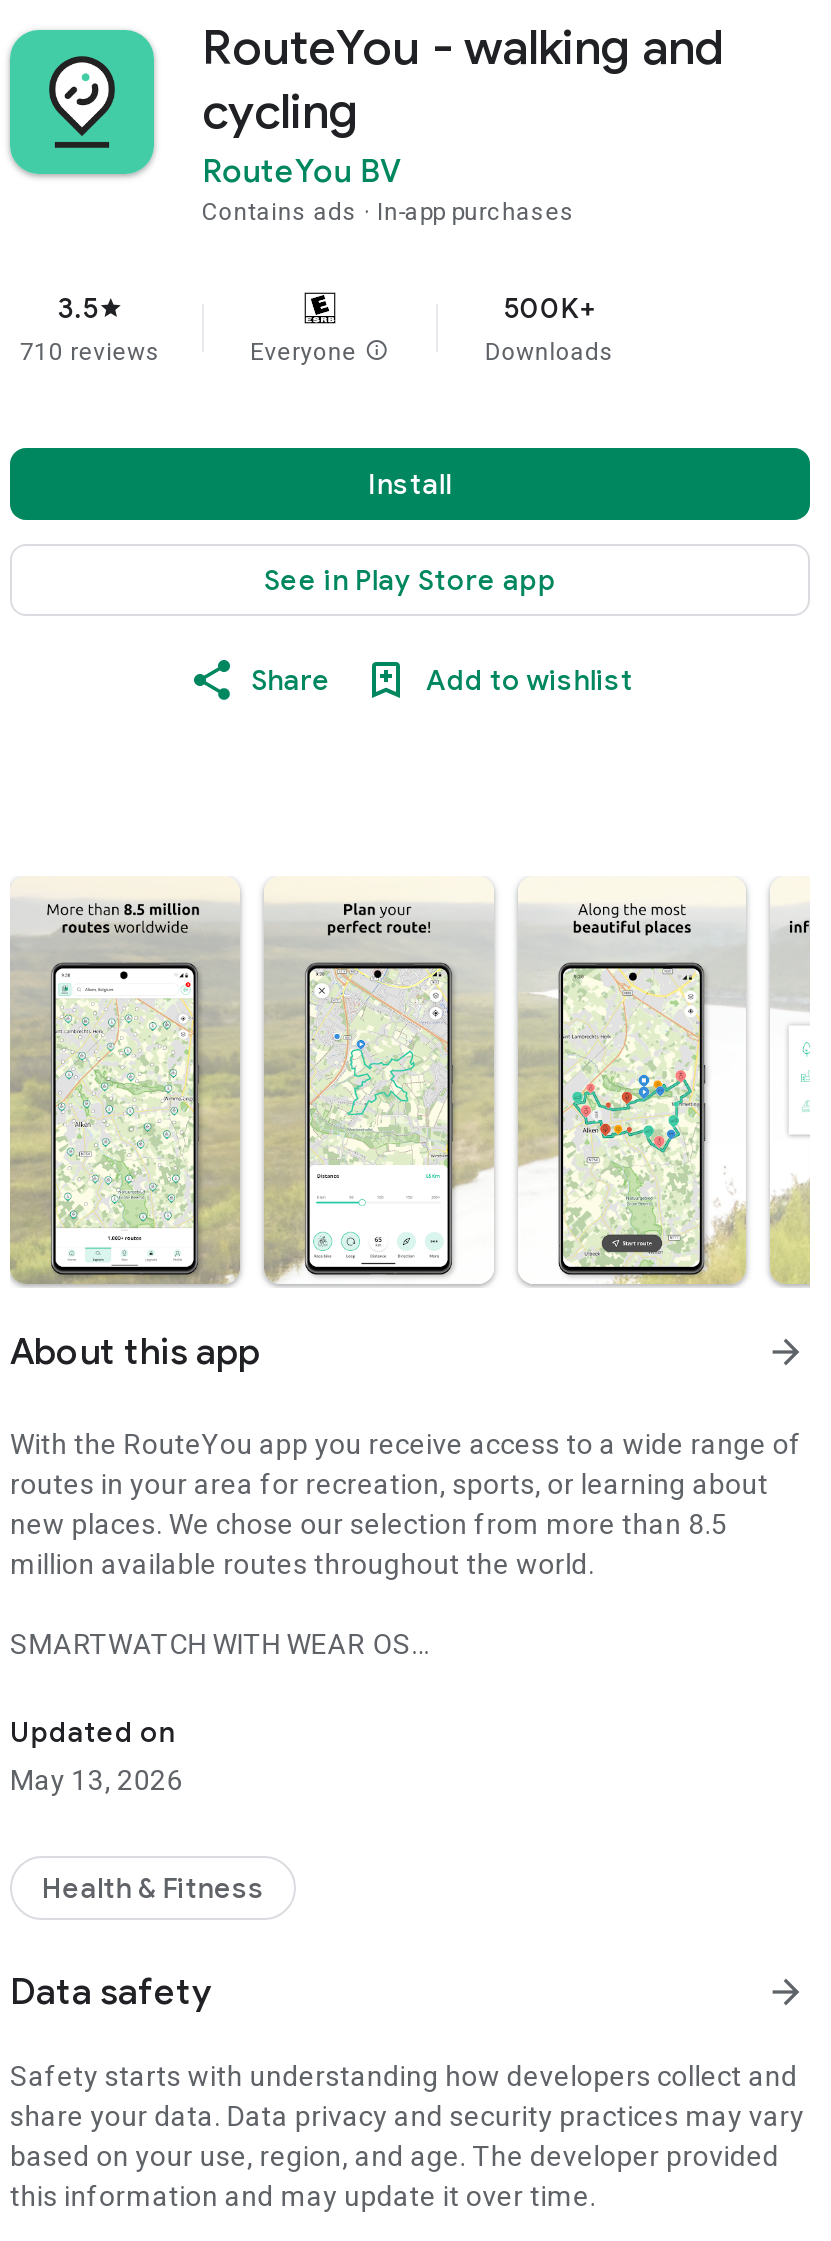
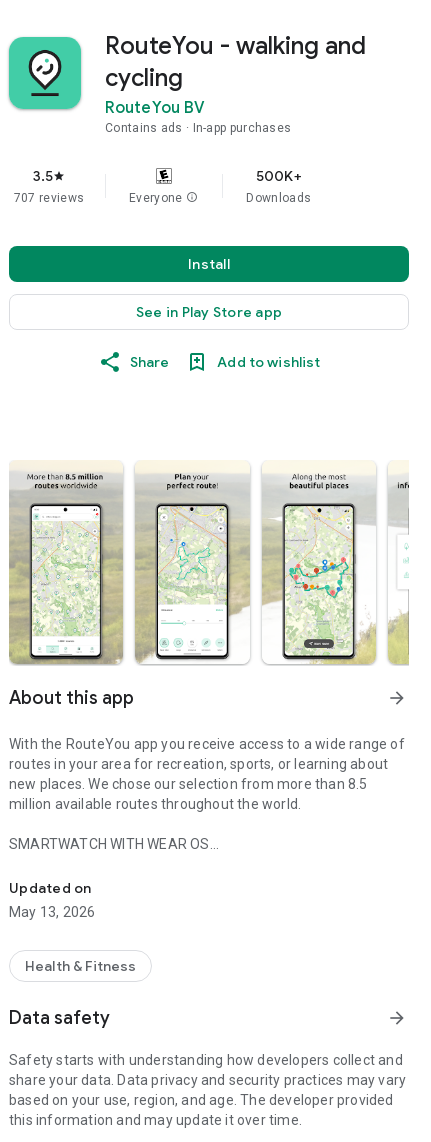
- 710 reviews
+ 707 reviews
